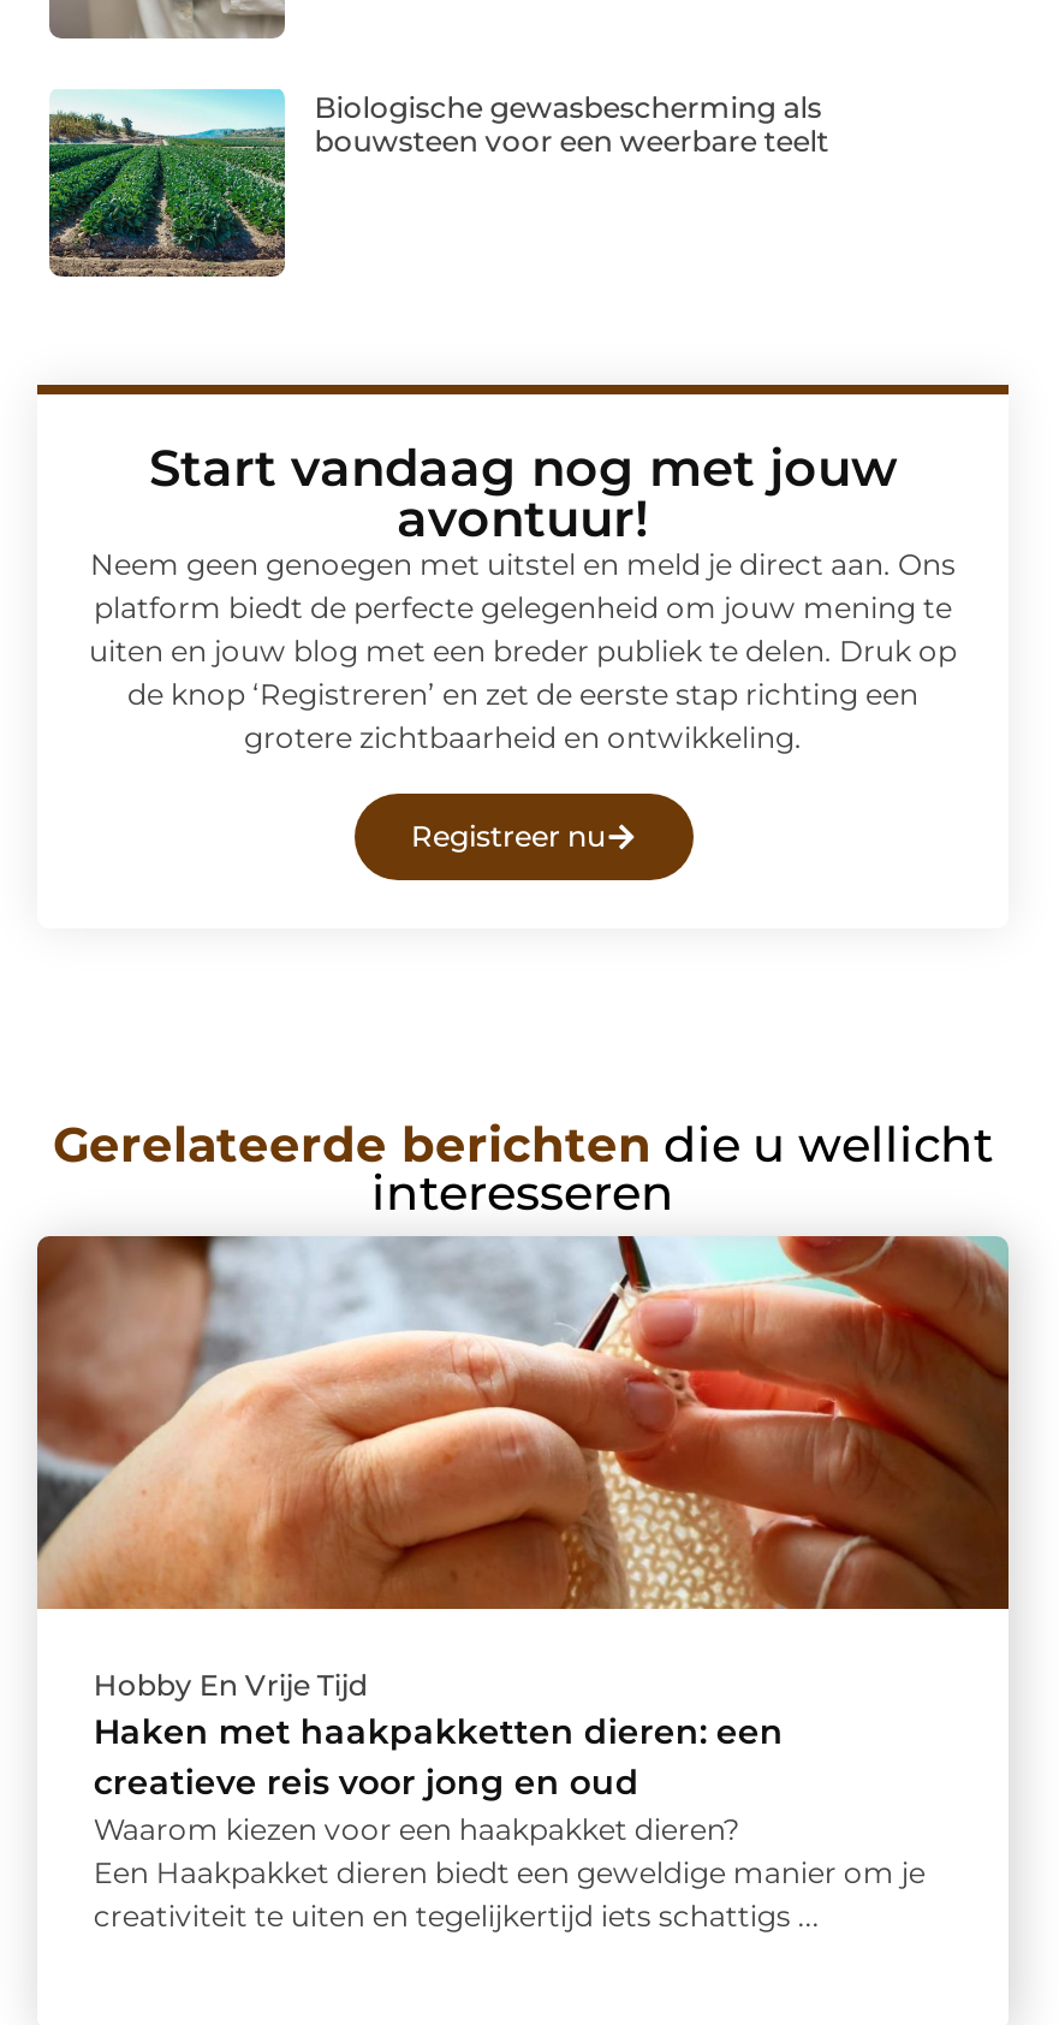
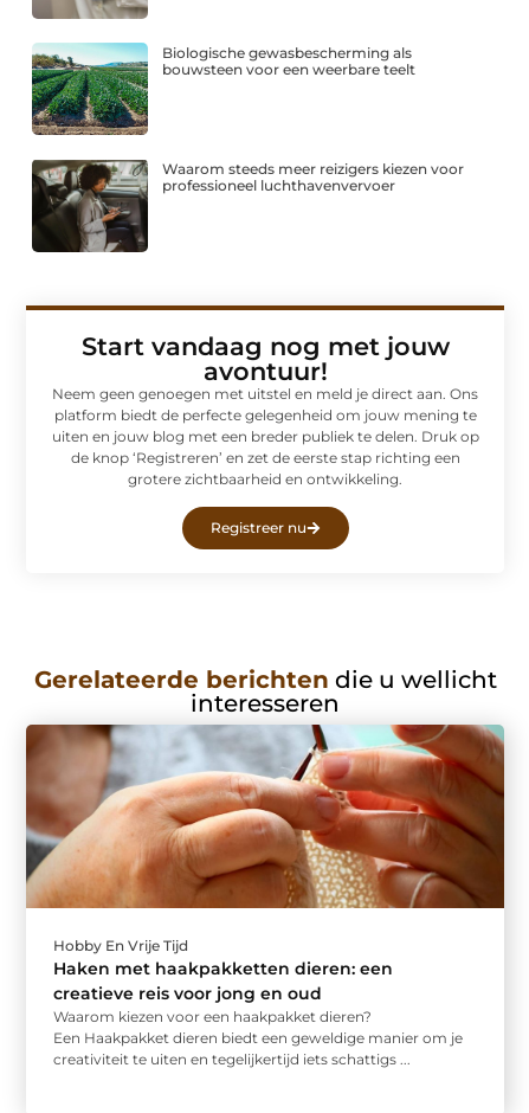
+ [image]
+ Waarom steeds meer reizigers kiezen voor
+ professioneel luchthavenvervoer
